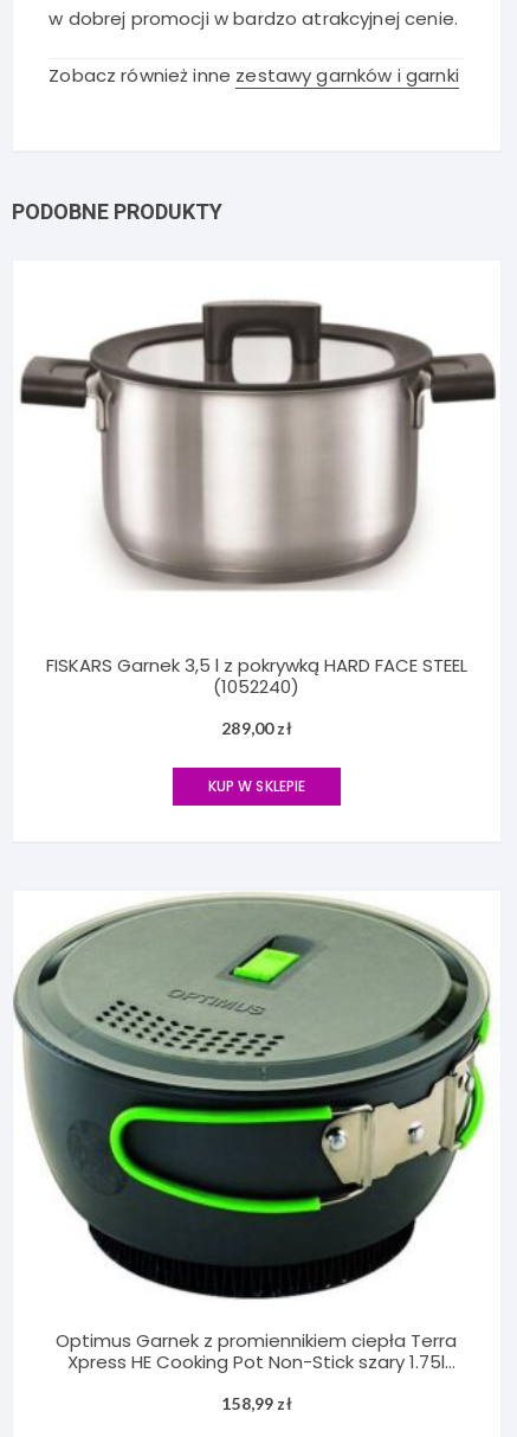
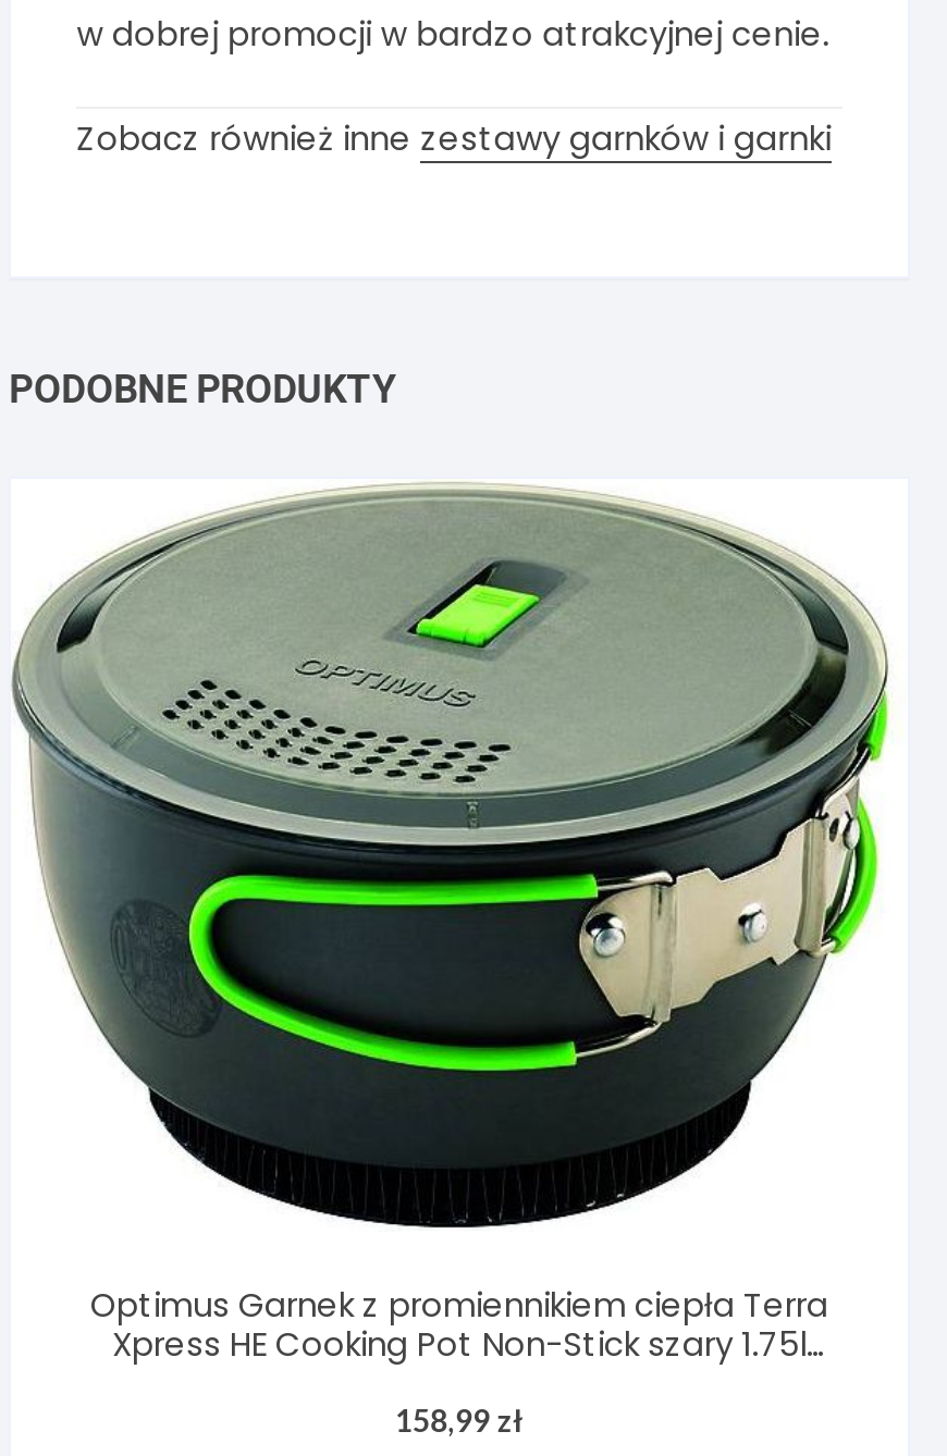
- [image]

- FISKARS Garnek 3,5 l z pokrywką HARD FACE STEEL
- (1052240)
- 289,00 zł
- KUP W SKLEPIE
